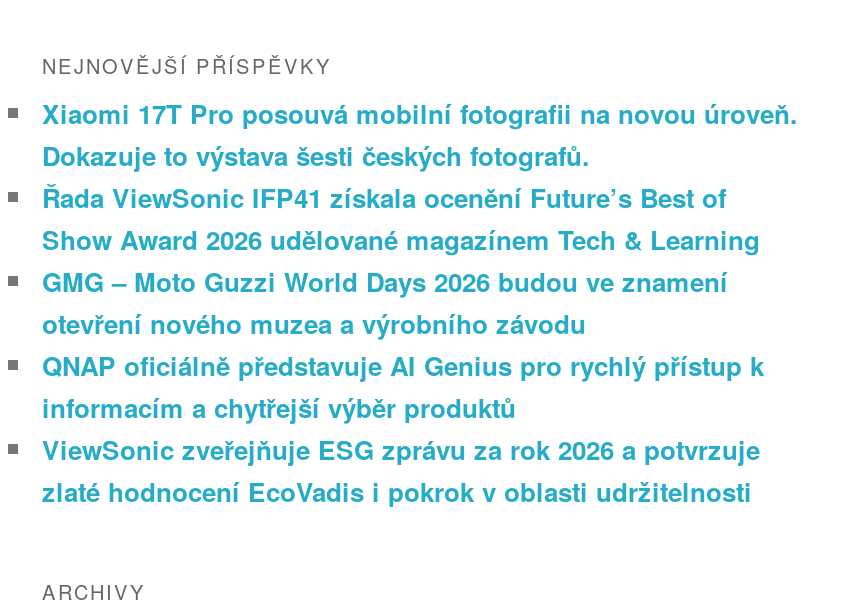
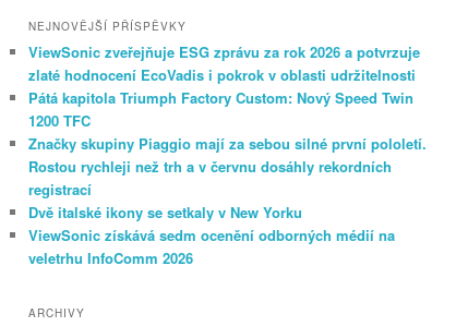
- Xiaomi 17T Pro posouvá mobilní fotografii na novou úroveň.
- Dokazuje to výstava šesti českých fotografů.
- Řada ViewSonic IFP41 získala ocenění Future’s Best of
- Show Award 2026 udělované magazínem Tech & Learning
- GMG – Moto Guzzi World Days 2026 budou ve znamení
- otevření nového muzea a výrobního závodu
- QNAP oficiálně představuje AI Genius pro rychlý přístup k
- informacím a chytřejší výběr produktů

moved up: ViewSonic zveřejňuje ESG zprávu za rok 2026 a potvrzuje | zlaté hodnocení EcoVadis i pokrok v oblasti udržitelnosti

+ Pátá kapitola Triumph Factory Custom: Nový Speed Twin
+ 1200 TFC
+ Značky skupiny Piaggio mají za sebou silné první pololetí.
+ Rostou rychleji než trh a v červnu dosáhly rekordních
+ registrací
+ Dvě italské ikony se setkaly v New Yorku
+ ViewSonic získává sedm ocenění odborných médií na
+ veletrhu InfoComm 2026
